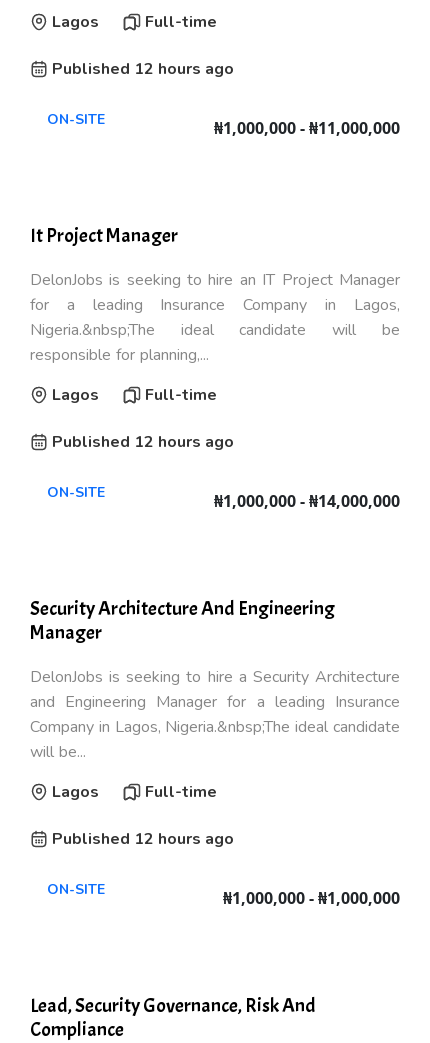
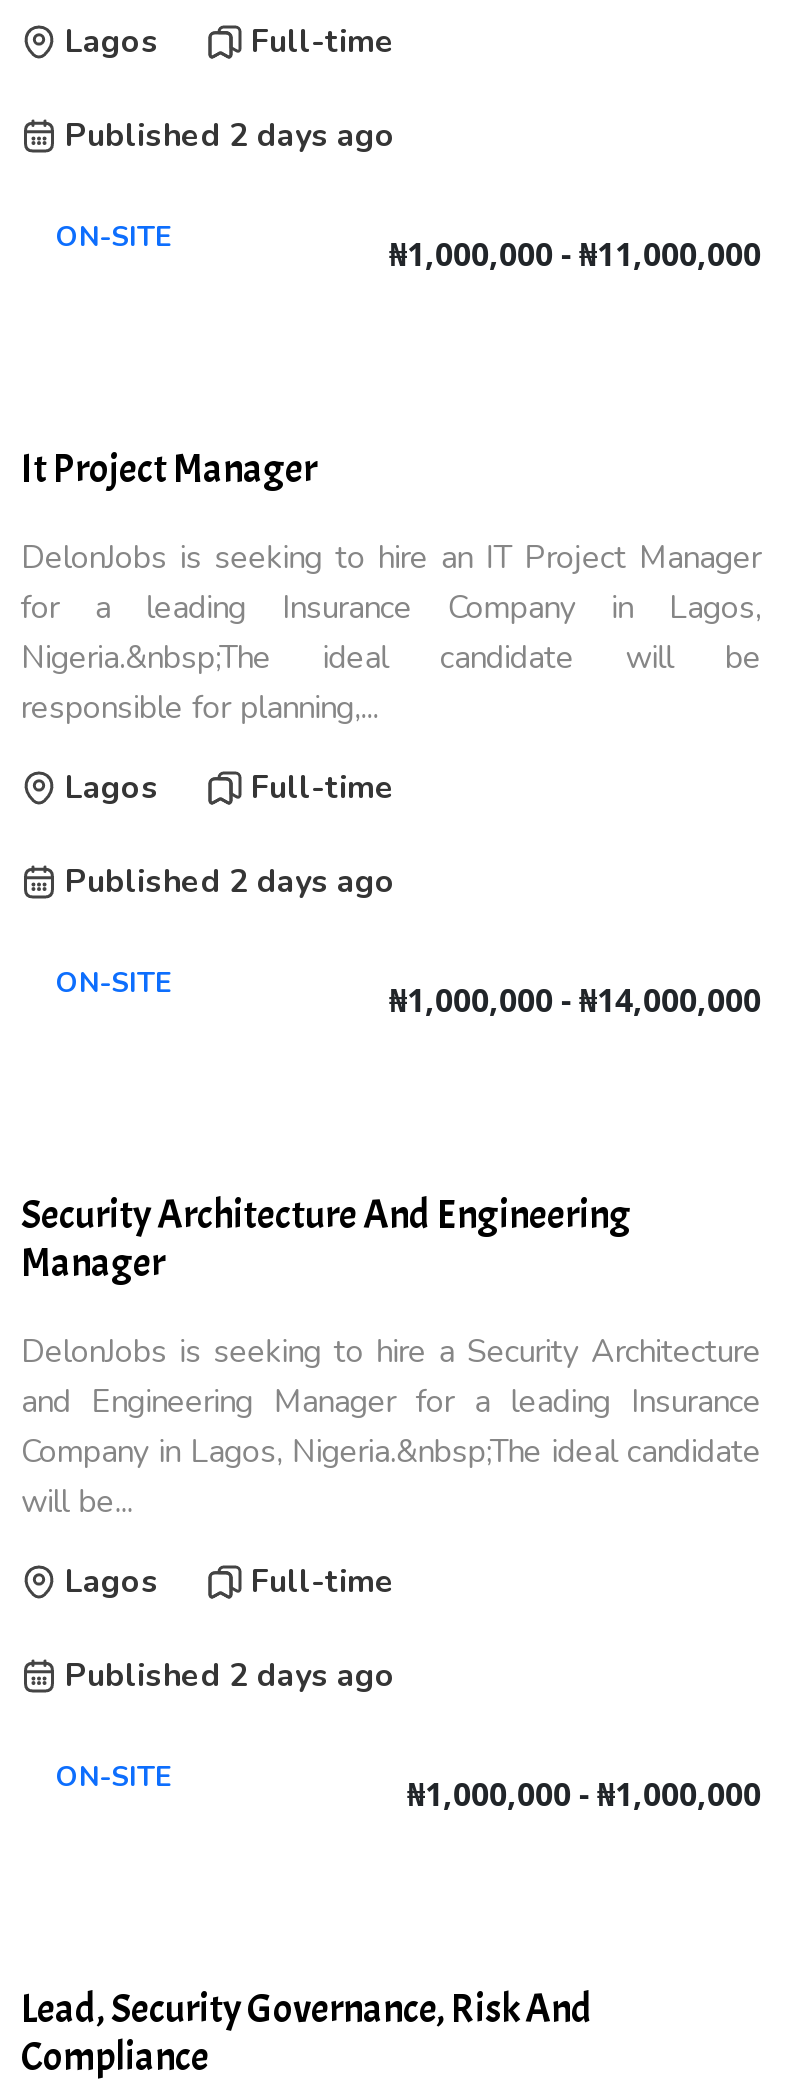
- Published 12 hours ago
+ Published 2 days ago

- Published 12 hours ago
+ Published 2 days ago

- Published 12 hours ago
+ Published 2 days ago
